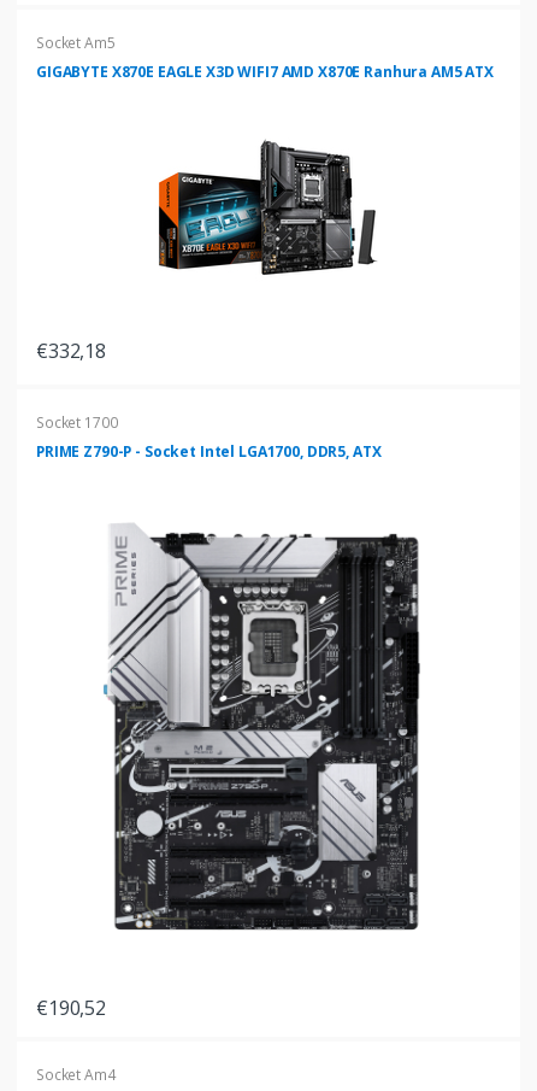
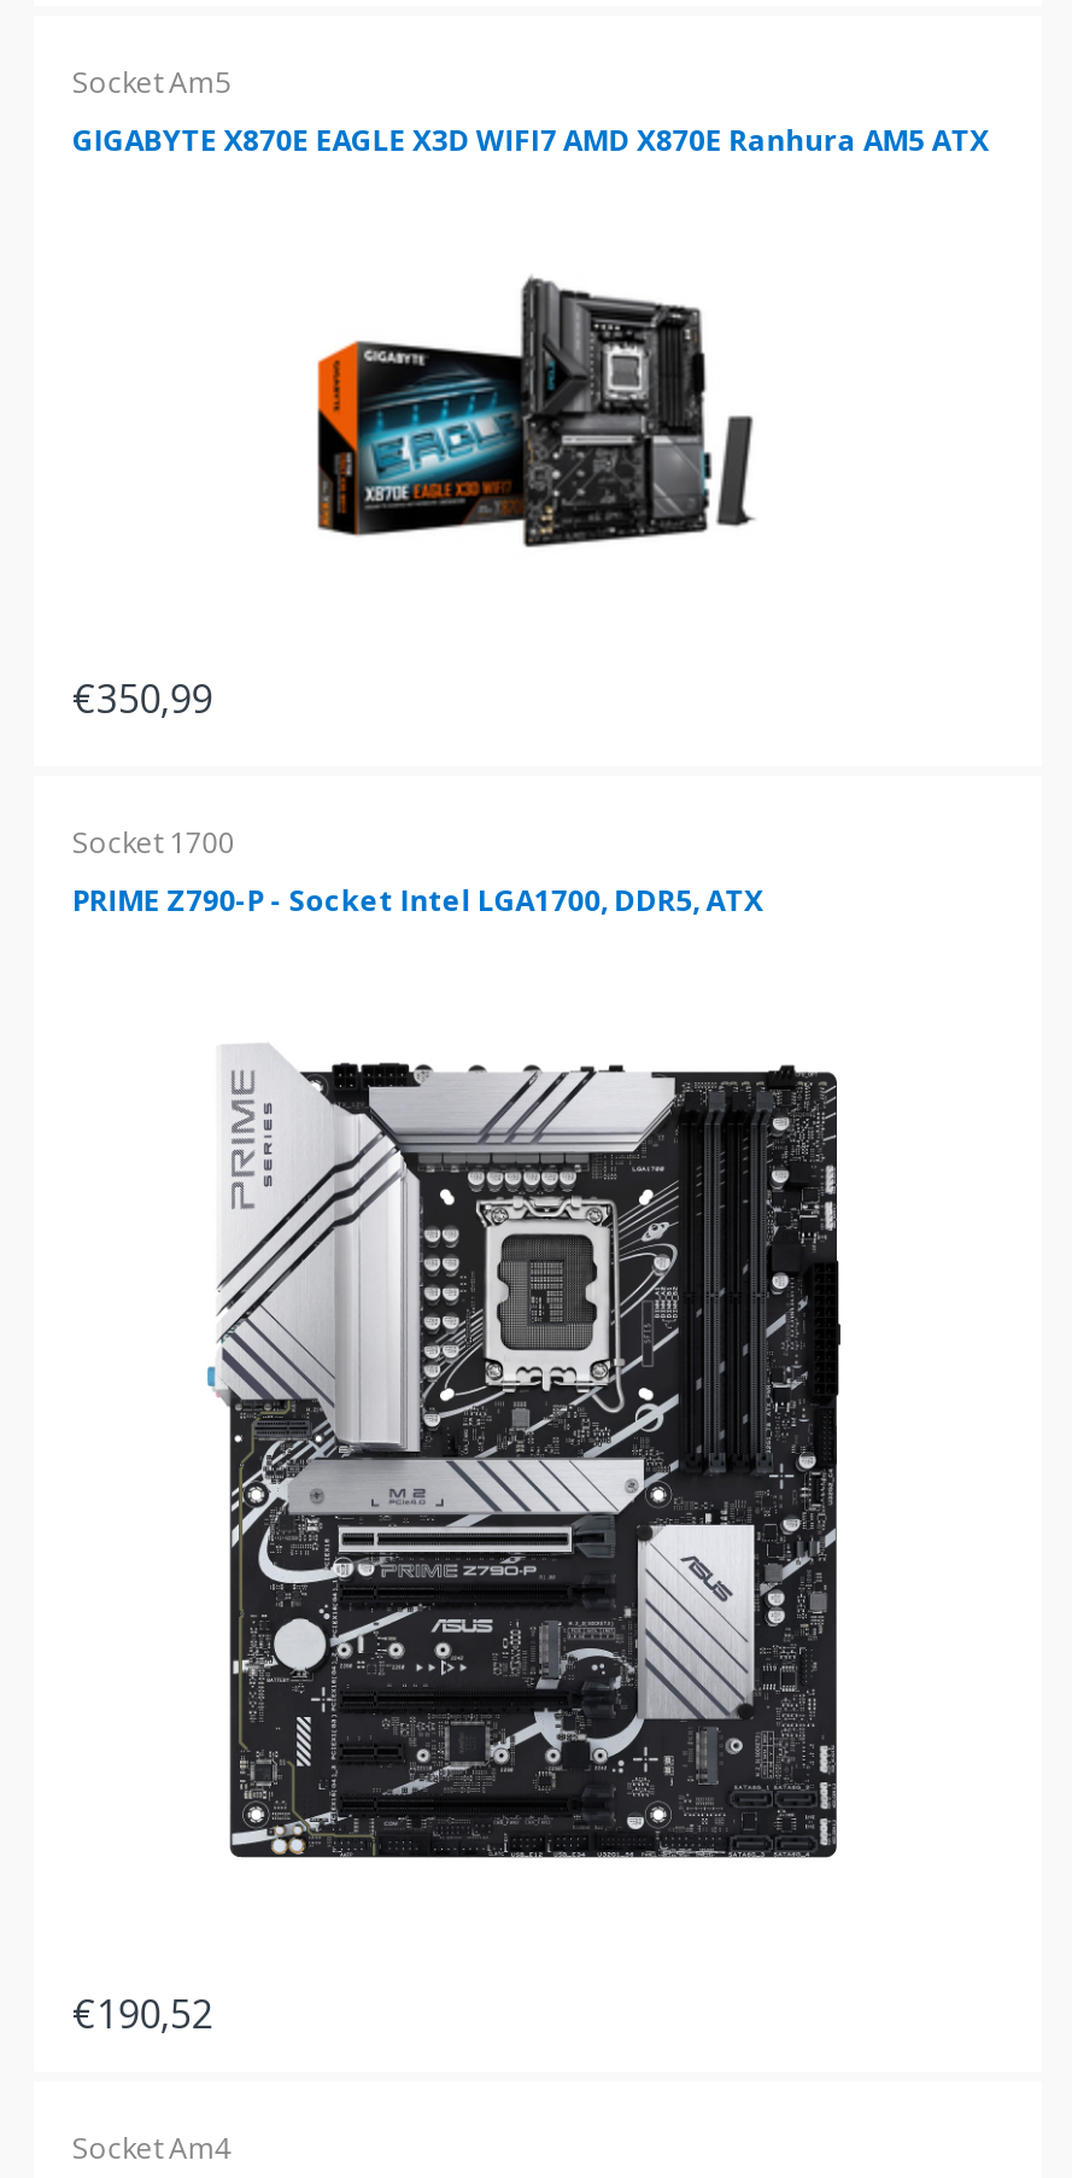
- €332,18
+ €350,99
